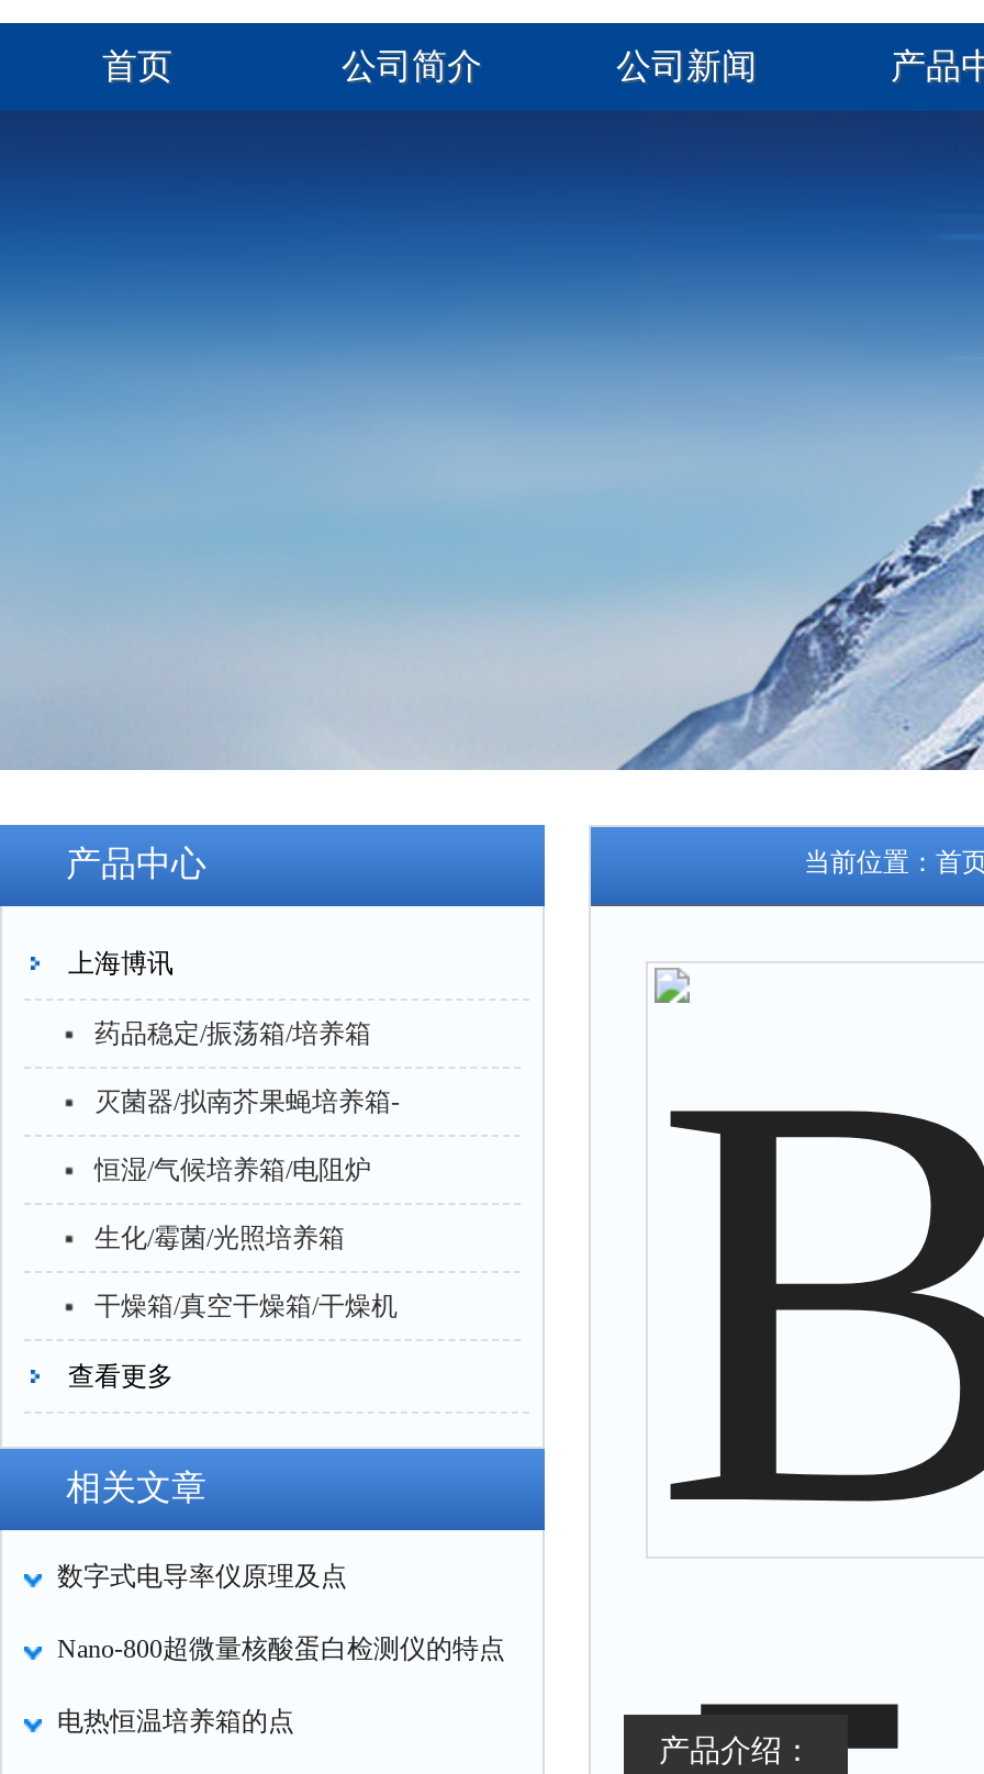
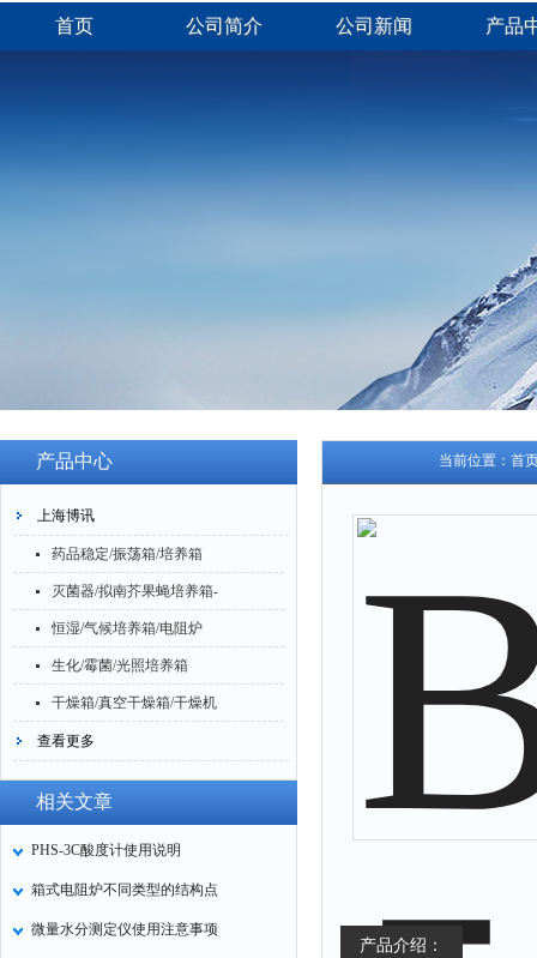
- 数字式电导率仪原理及点
+ PHS-3C酸度计使用说明

- Nano-800超微量核酸蛋白检测仪的特点
+ 箱式电阻炉不同类型的结构点

- 电热恒温培养箱的点
+ 微量水分测定仪使用注意事项
